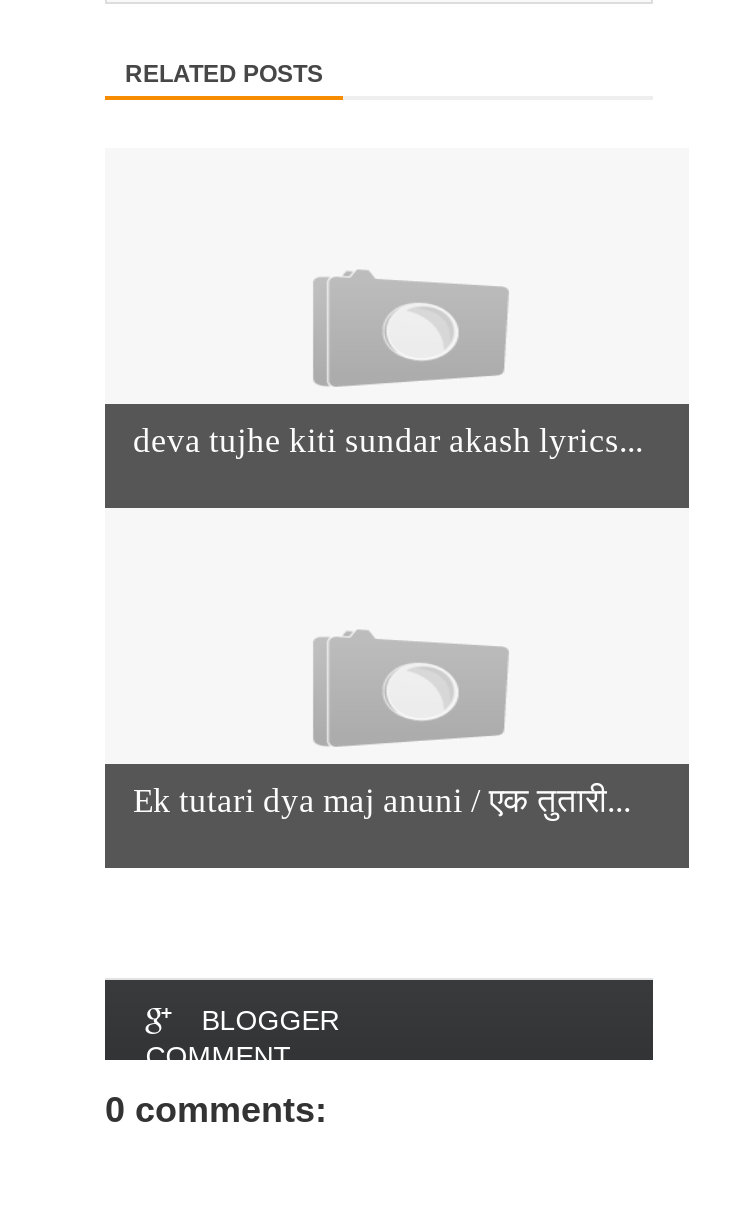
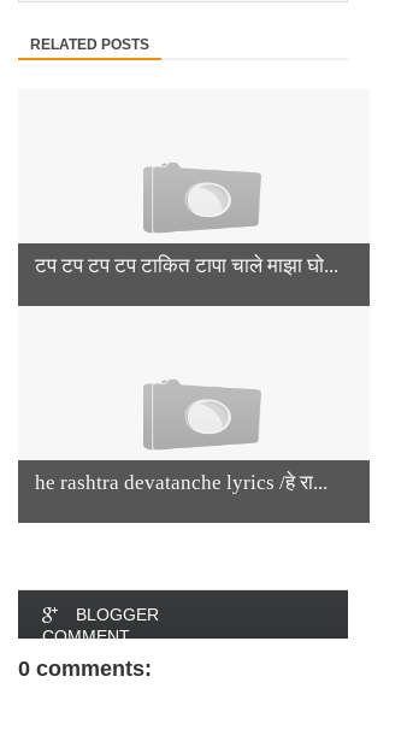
- deva tujhe kiti sundar akash lyrics...
+ टप टप टप टप टाकित टापा चाले माझा घो...

- Ek tutari dya maj anuni / एक तुतारी...
+ he rashtra devatanche lyrics /हे रा...
